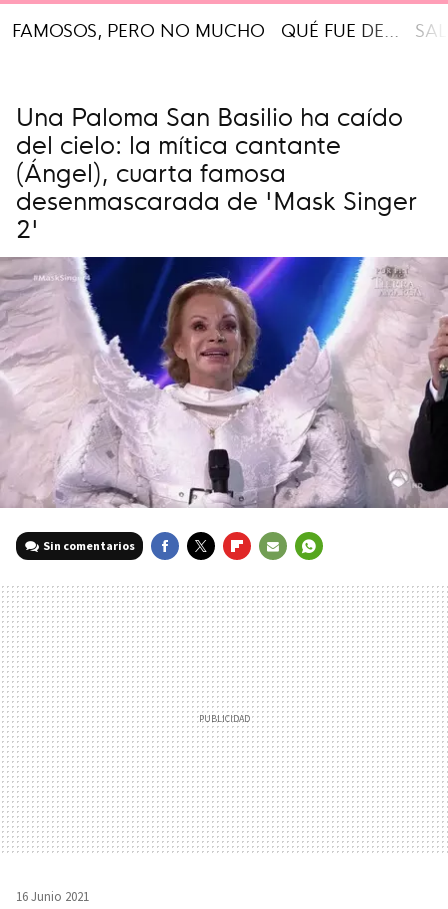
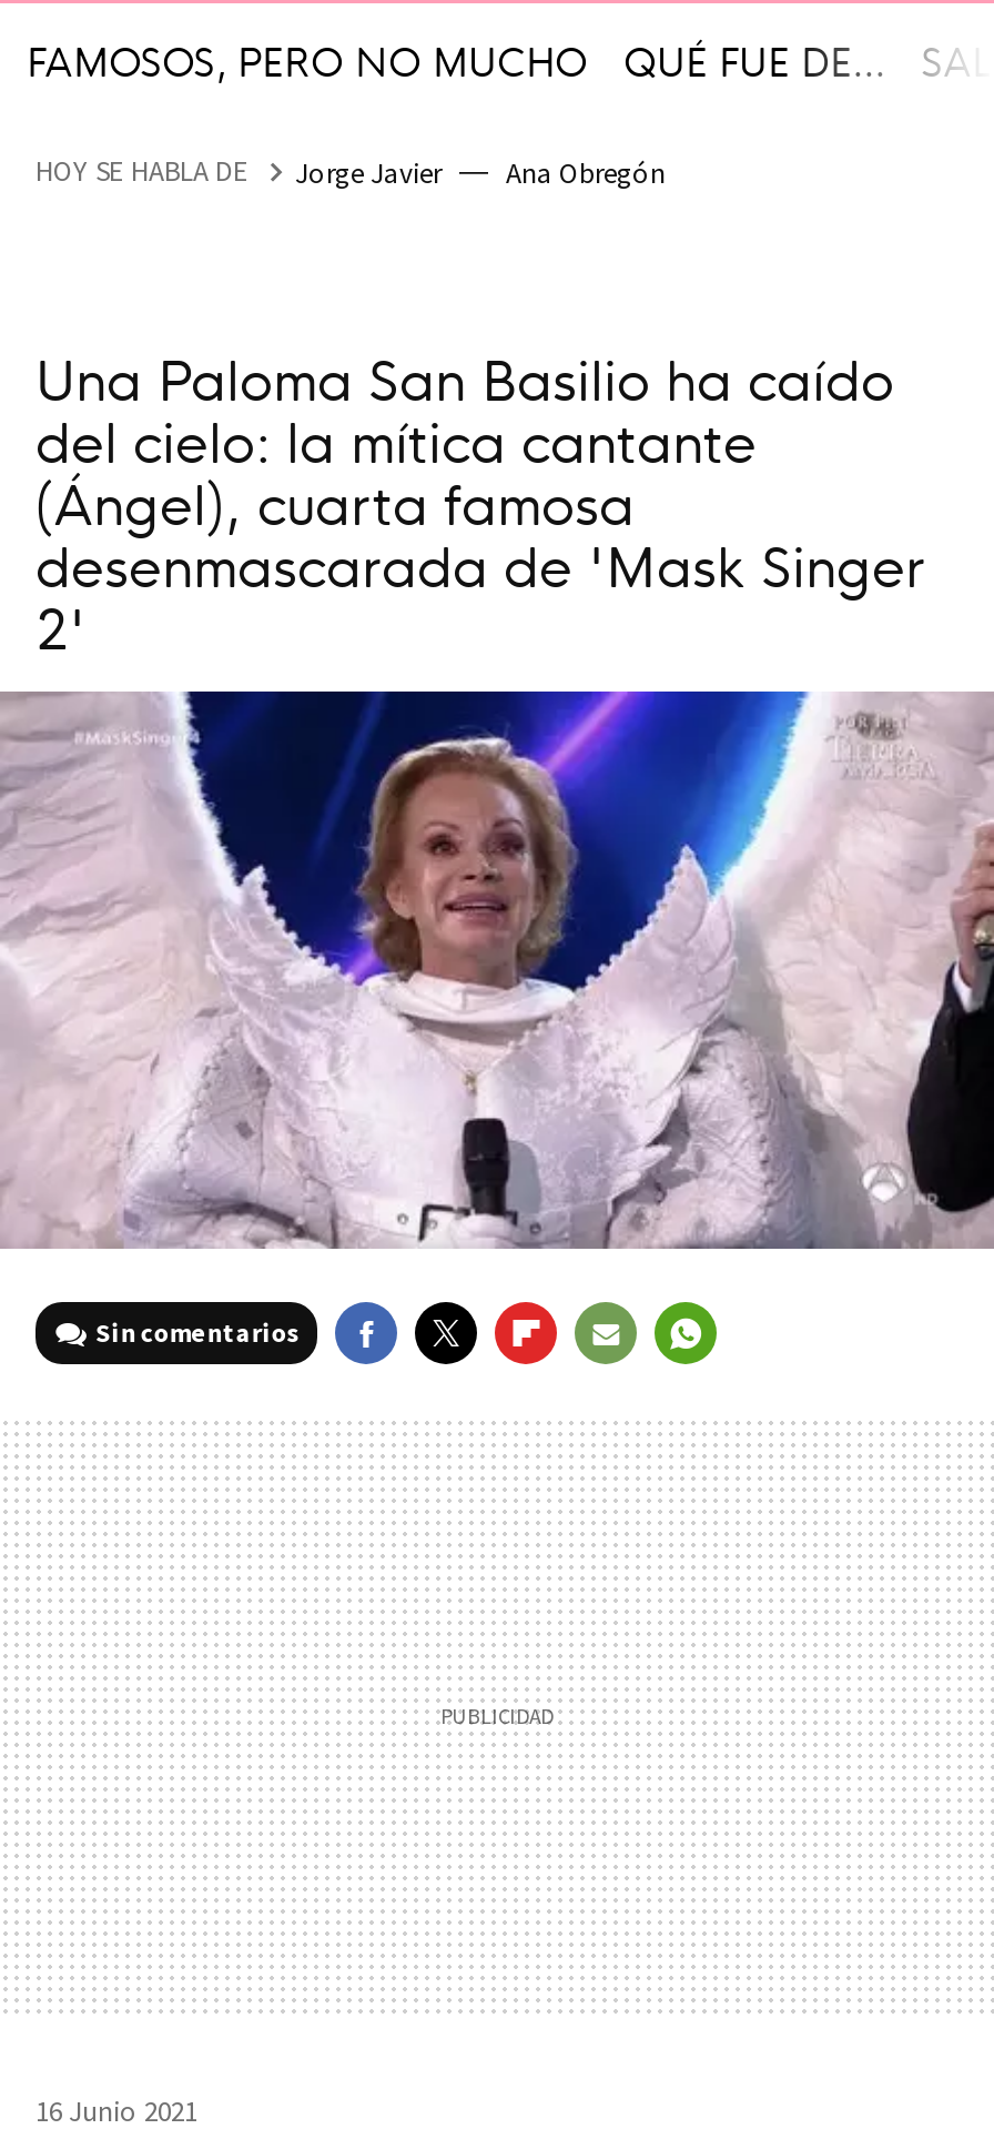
+ HOY SE HABLA DE
+ Jorge Javier
+ Ana Obregón
